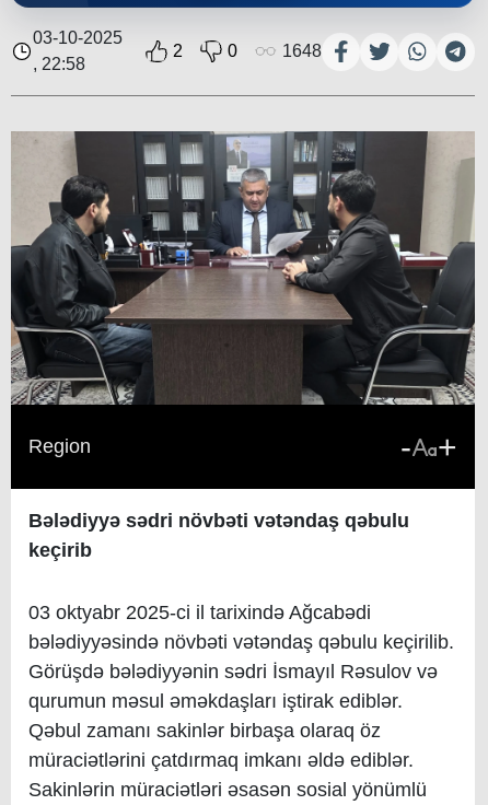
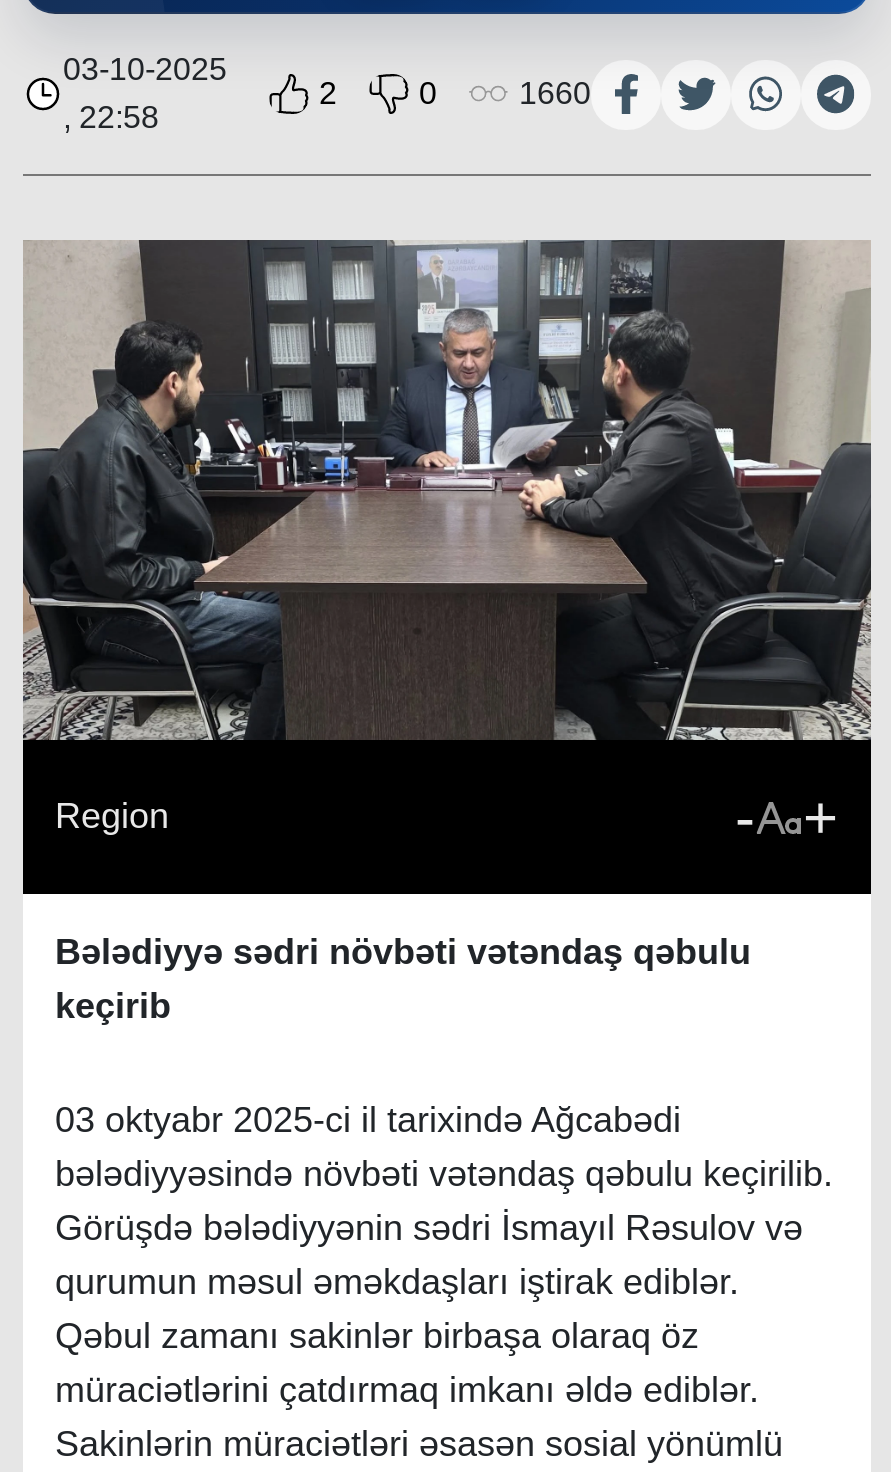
- 1648
+ 1660
